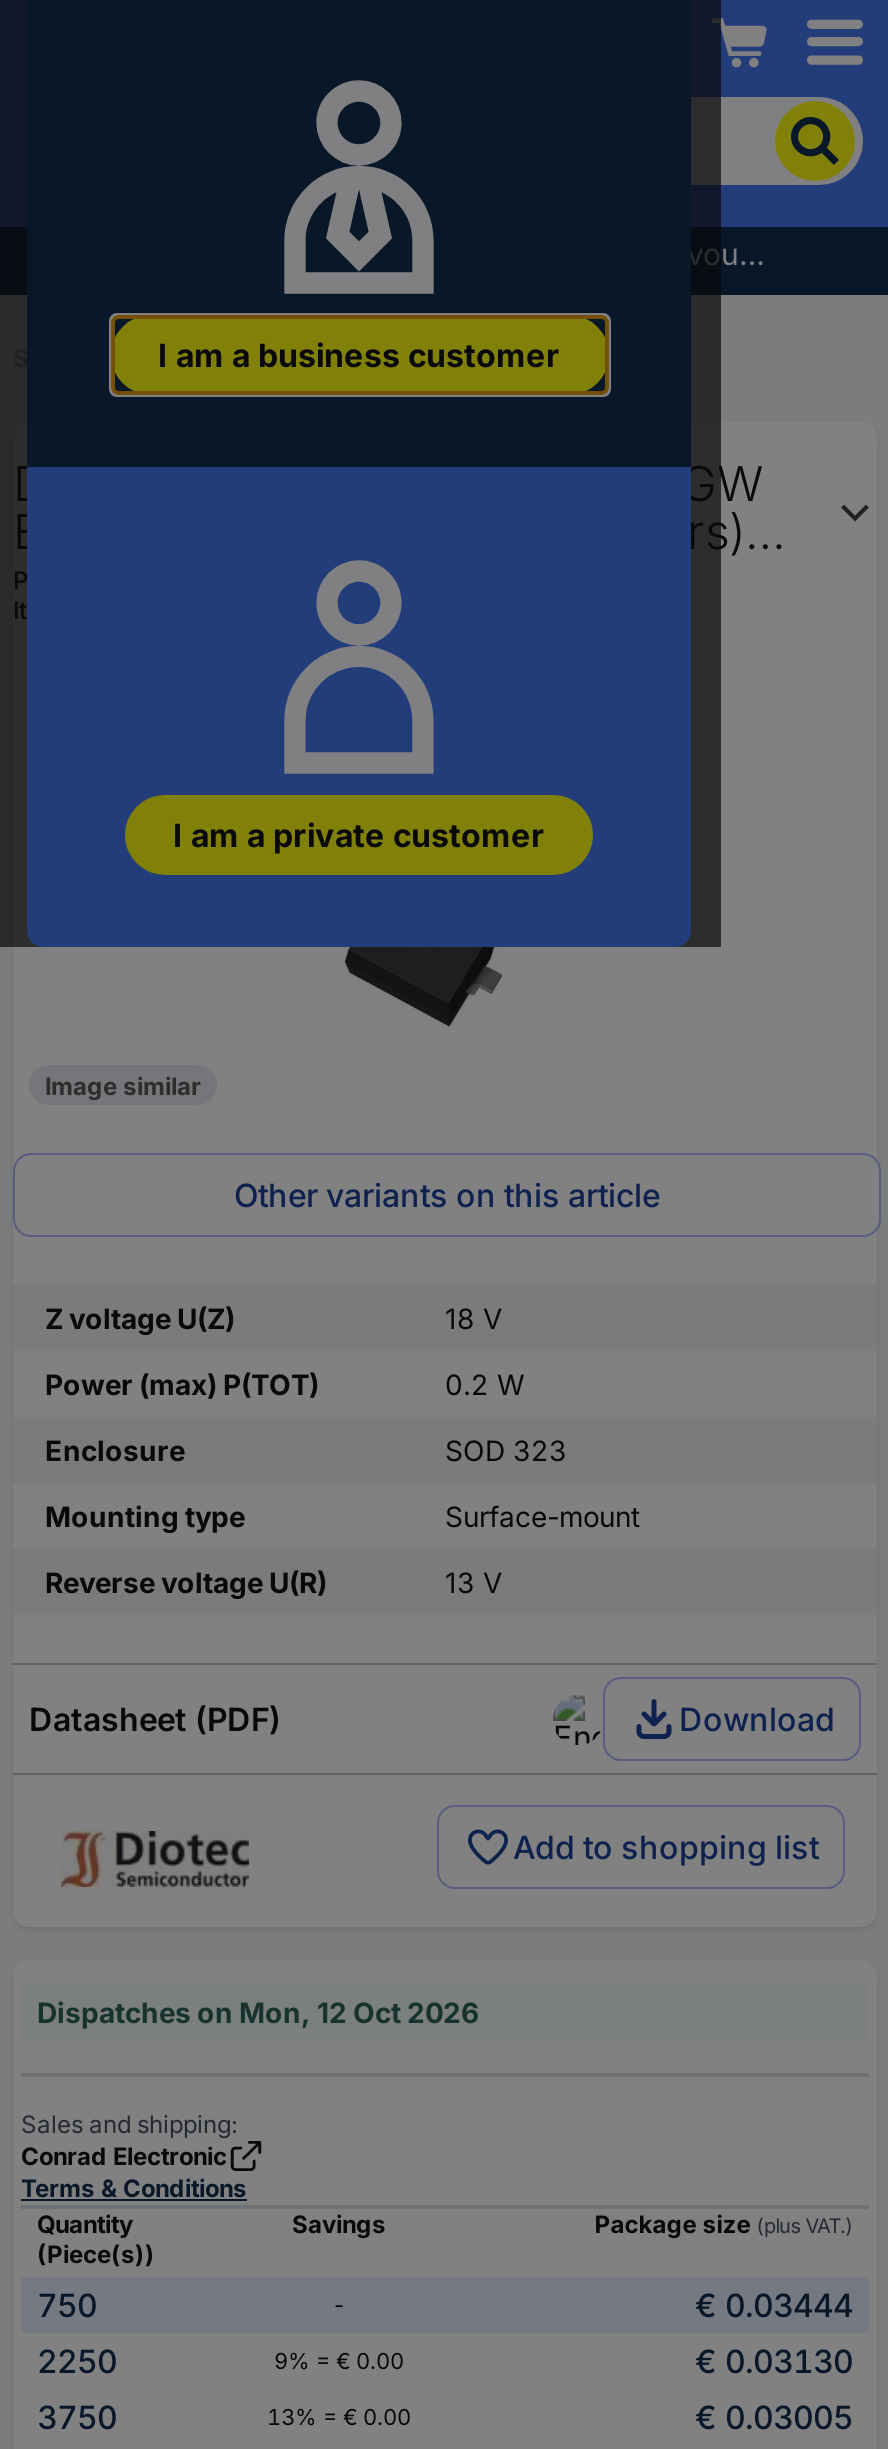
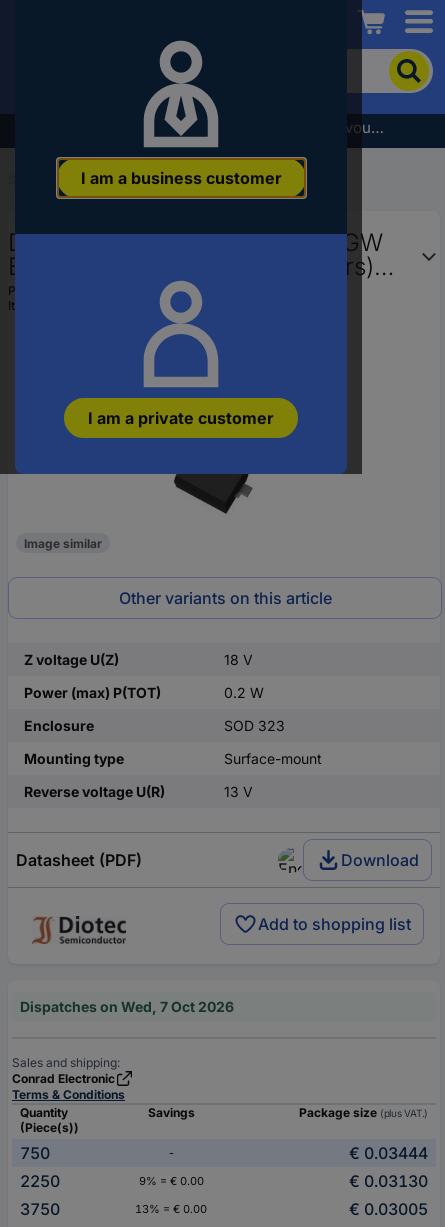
- Dispatches on Mon, 12 Oct 2026
+ Dispatches on Wed, 7 Oct 2026
